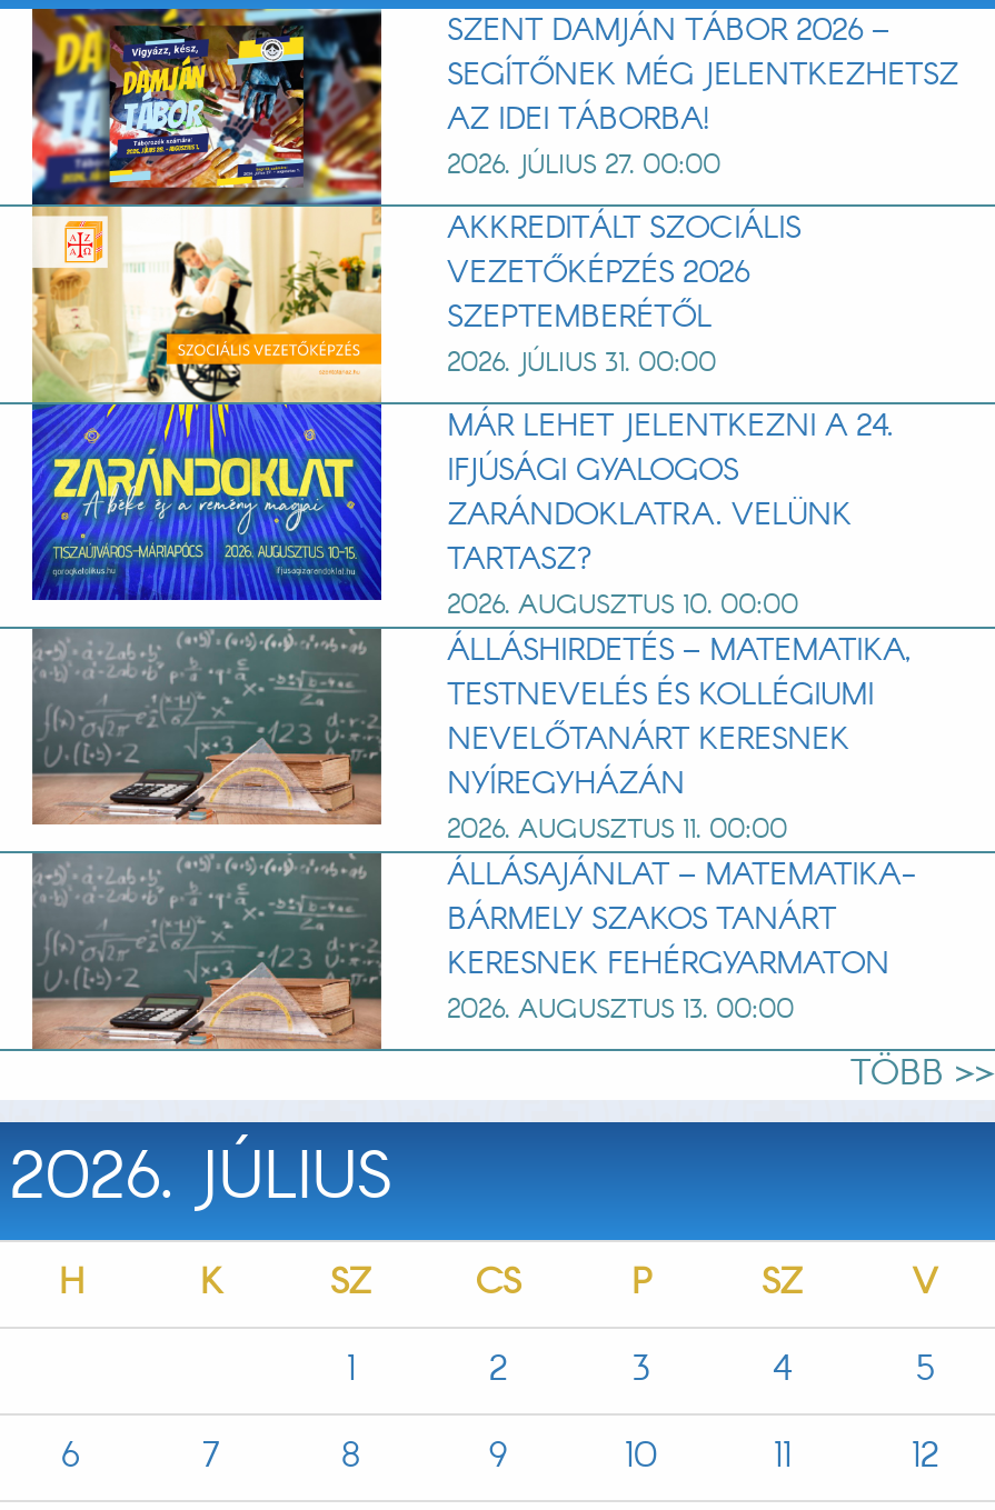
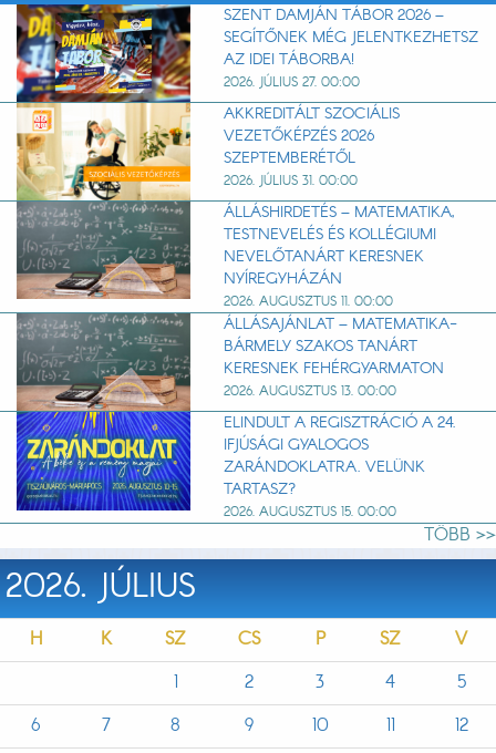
moved down: [image] | IFJÚSÁGI GYALOGOS | ZARÁNDOKLATRA. VELÜNK | TARTASZ?

- MÁR LEHET JELENTKEZNI A 24.
- 2026. AUGUSZTUS 10. 00:00

moved up: [image] | ÁLLÁSHIRDETÉS – MATEMATIKA, | TESTNEVELÉS ÉS KOLLÉGIUMI | ... | KERESNEK FEHÉRGYARMATON | 2026. AUGUSZTUS 13. 00:00

+ ELINDULT A REGISZTRÁCIÓ A 24.
+ 2026. AUGUSZTUS 15. 00:00
